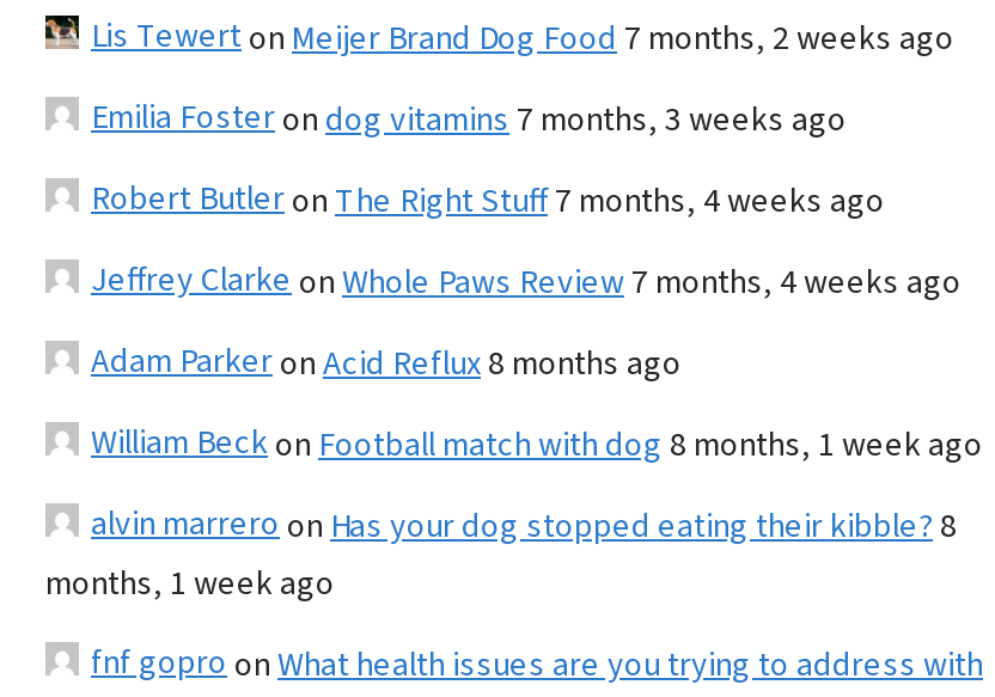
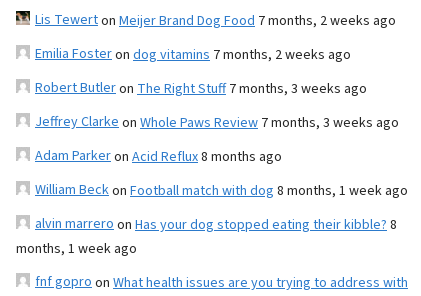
- Emilia Fosteron dog vitamins 7 months, 3 weeks ago
+ Emilia Fosteron dog vitamins 7 months, 2 weeks ago

- Robert Butleron The Right Stuff 7 months, 4 weeks ago
+ Robert Butleron The Right Stuff 7 months, 3 weeks ago

- Jeffrey Clarkeon Whole Paws Review 7 months, 4 weeks ago
+ Jeffrey Clarkeon Whole Paws Review 7 months, 3 weeks ago
